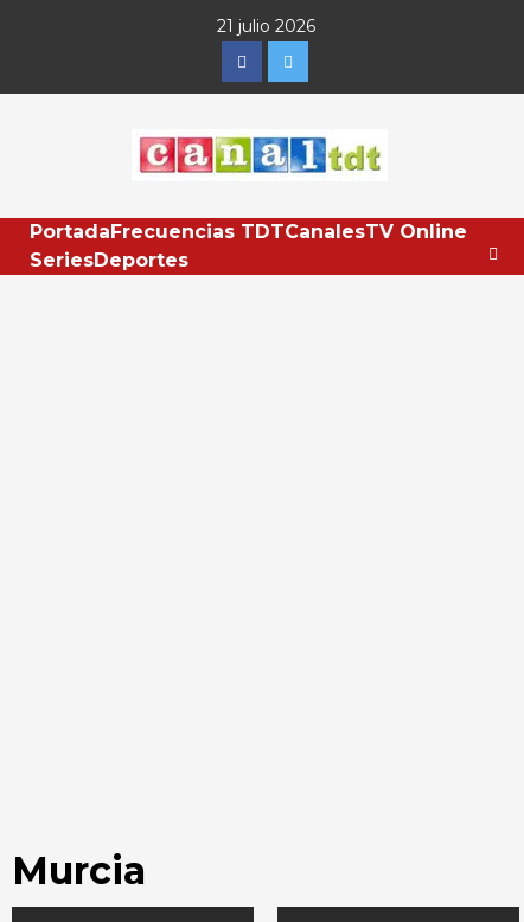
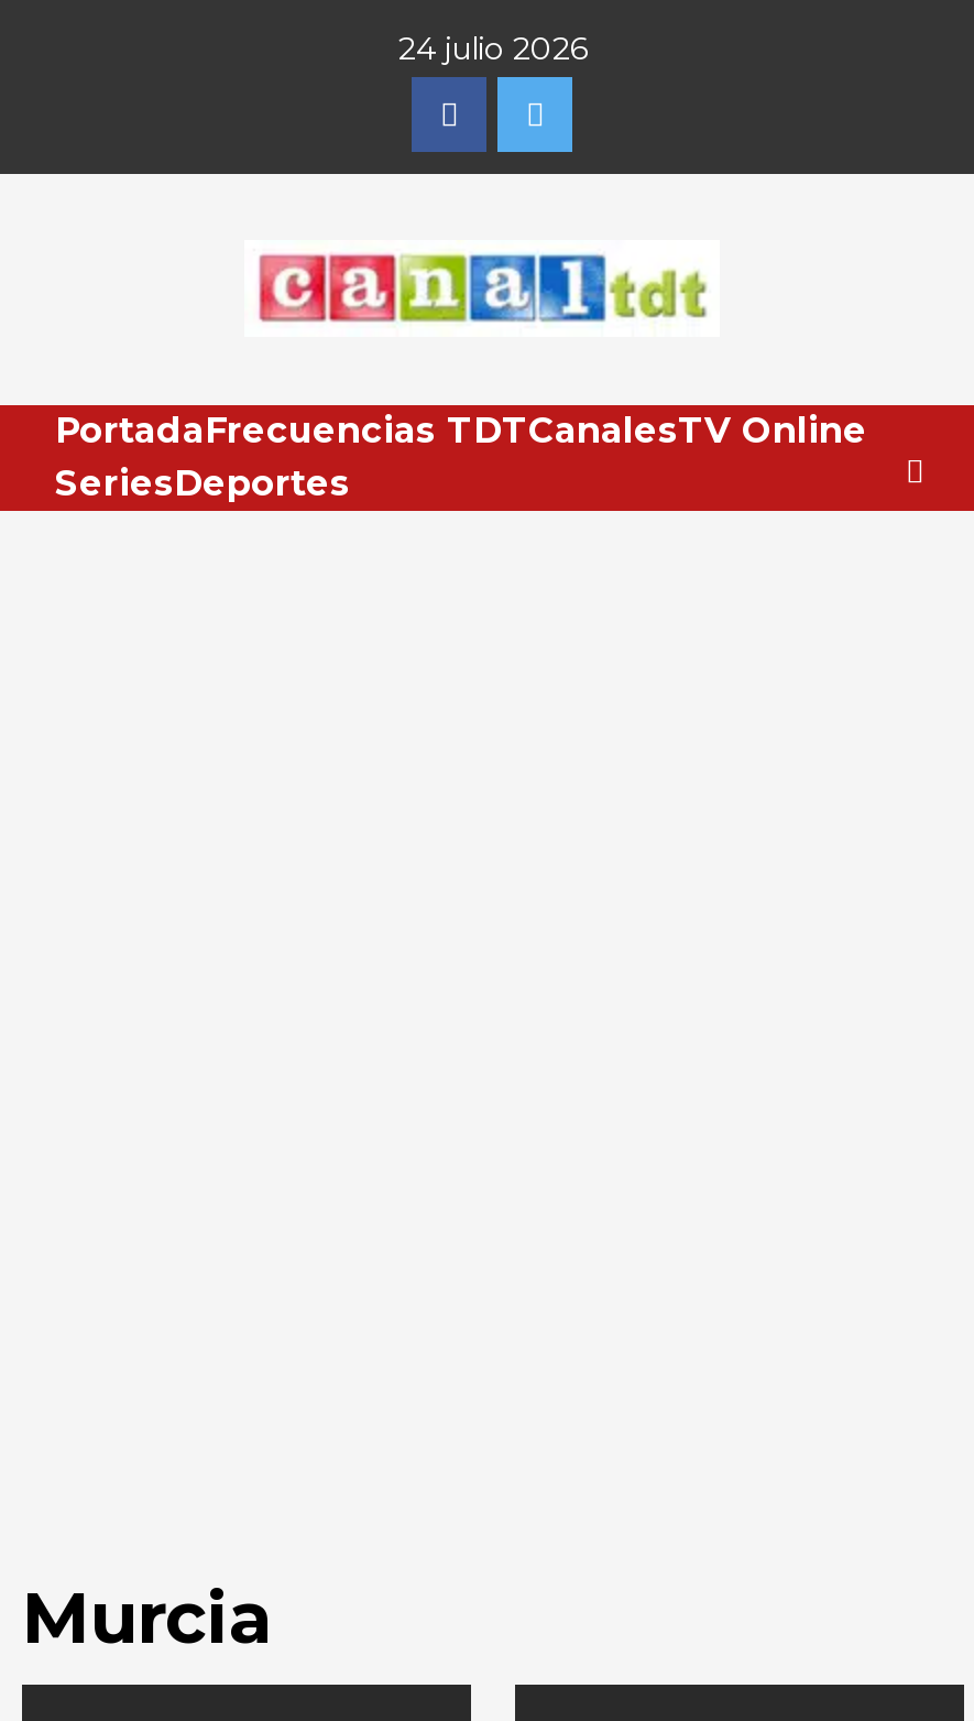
- 21 julio 2026
+ 24 julio 2026
